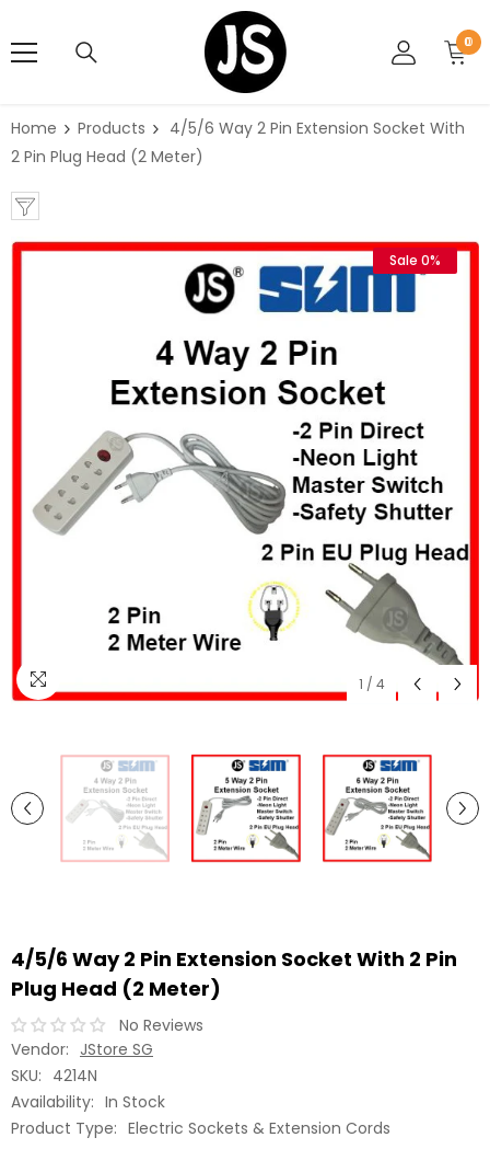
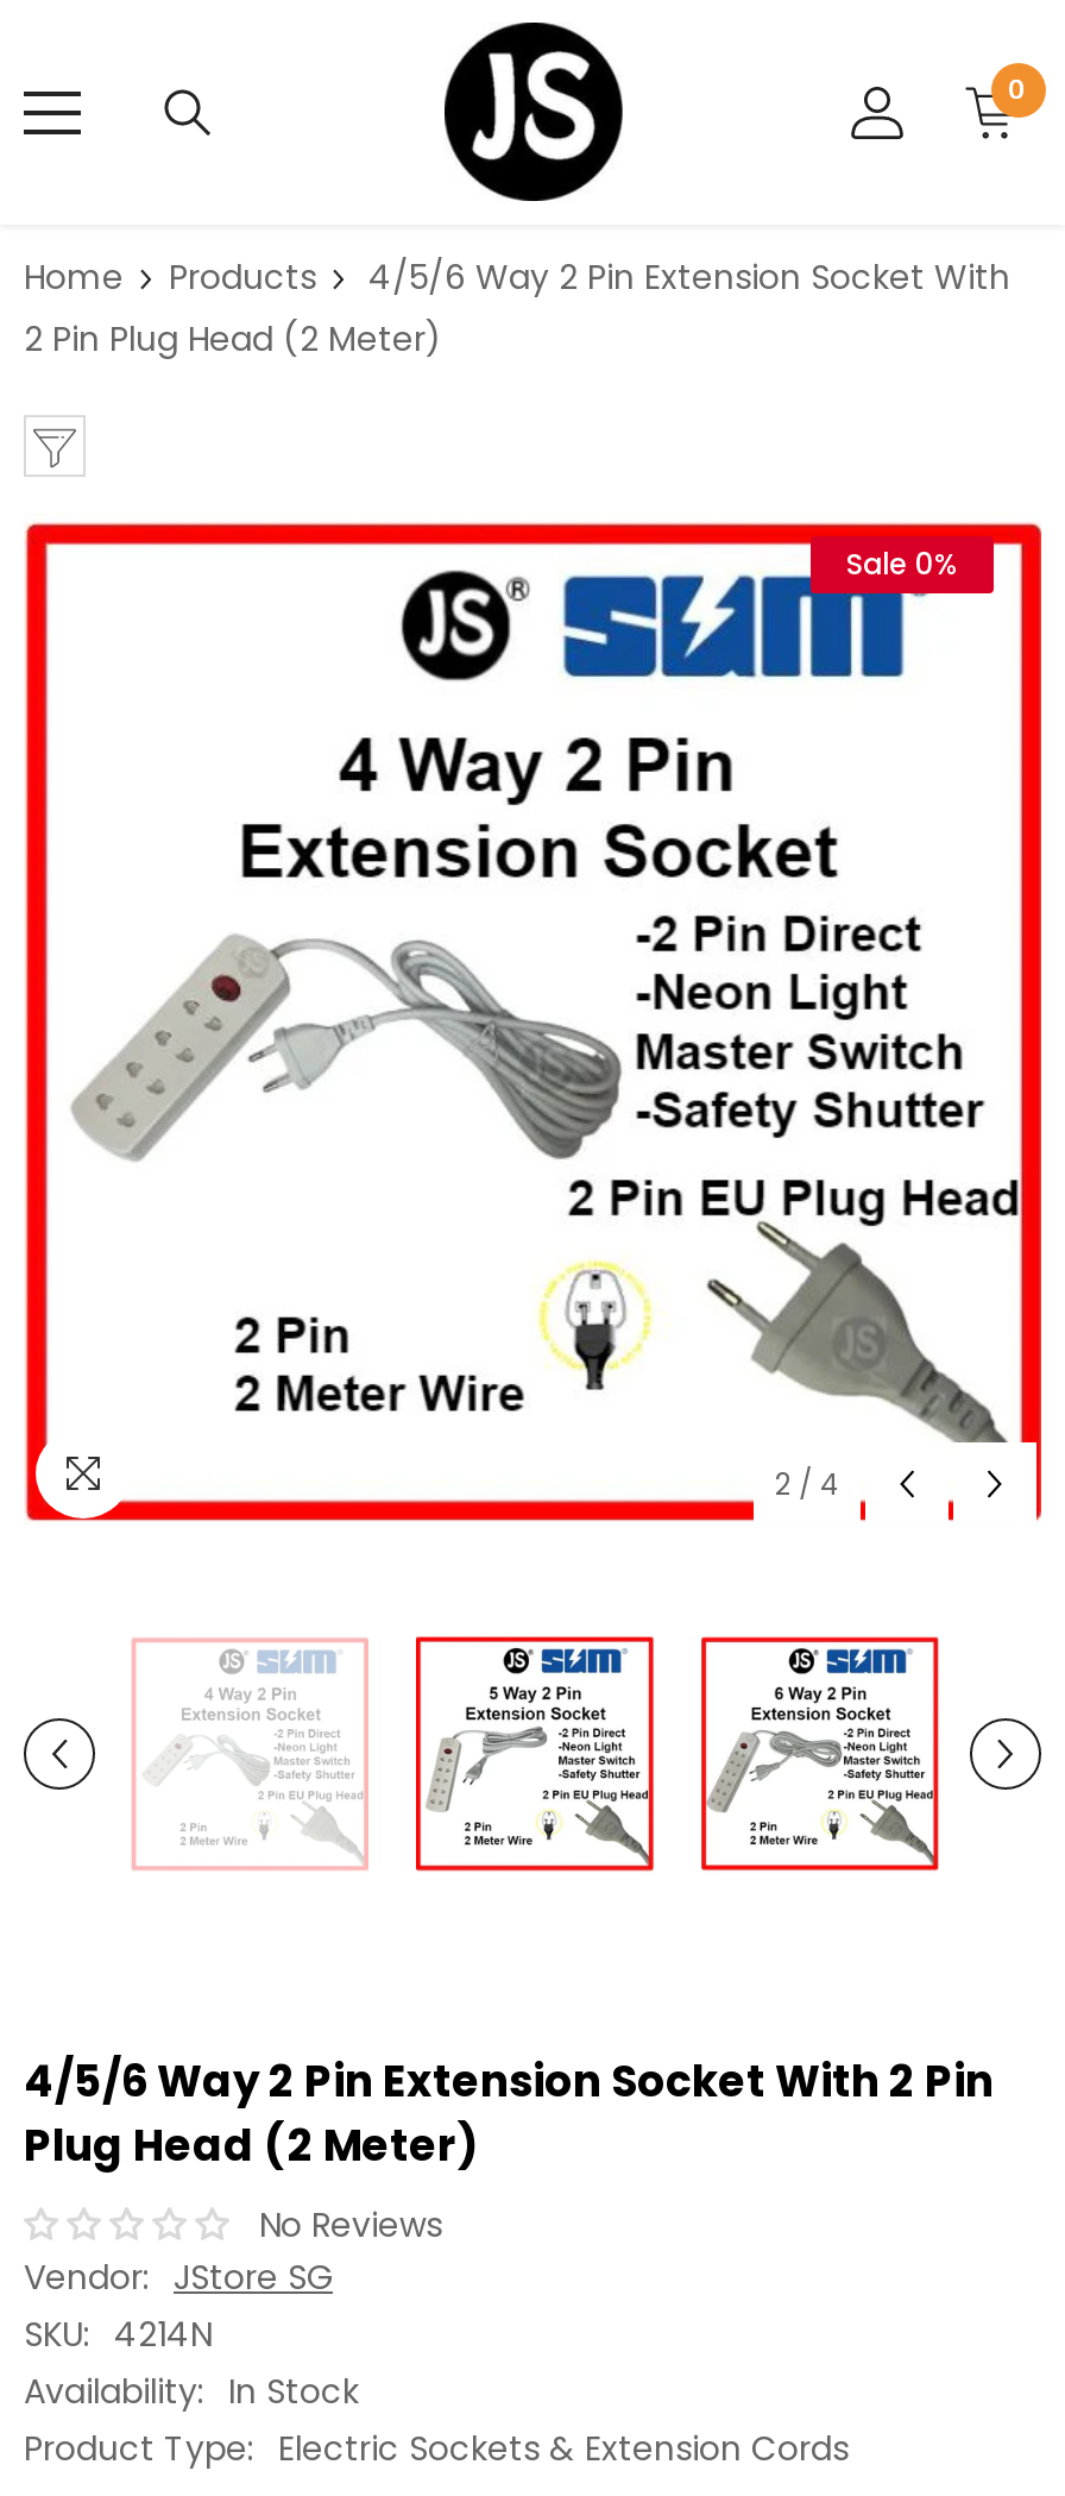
- 1 / 4
+ 2 / 4
